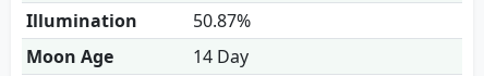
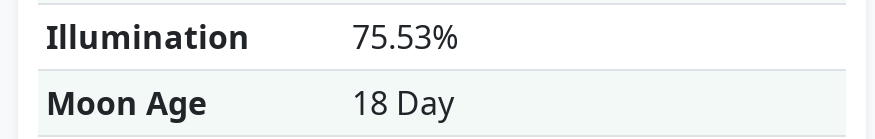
- 50.87%
+ 75.53%

- 14 Day
+ 18 Day
